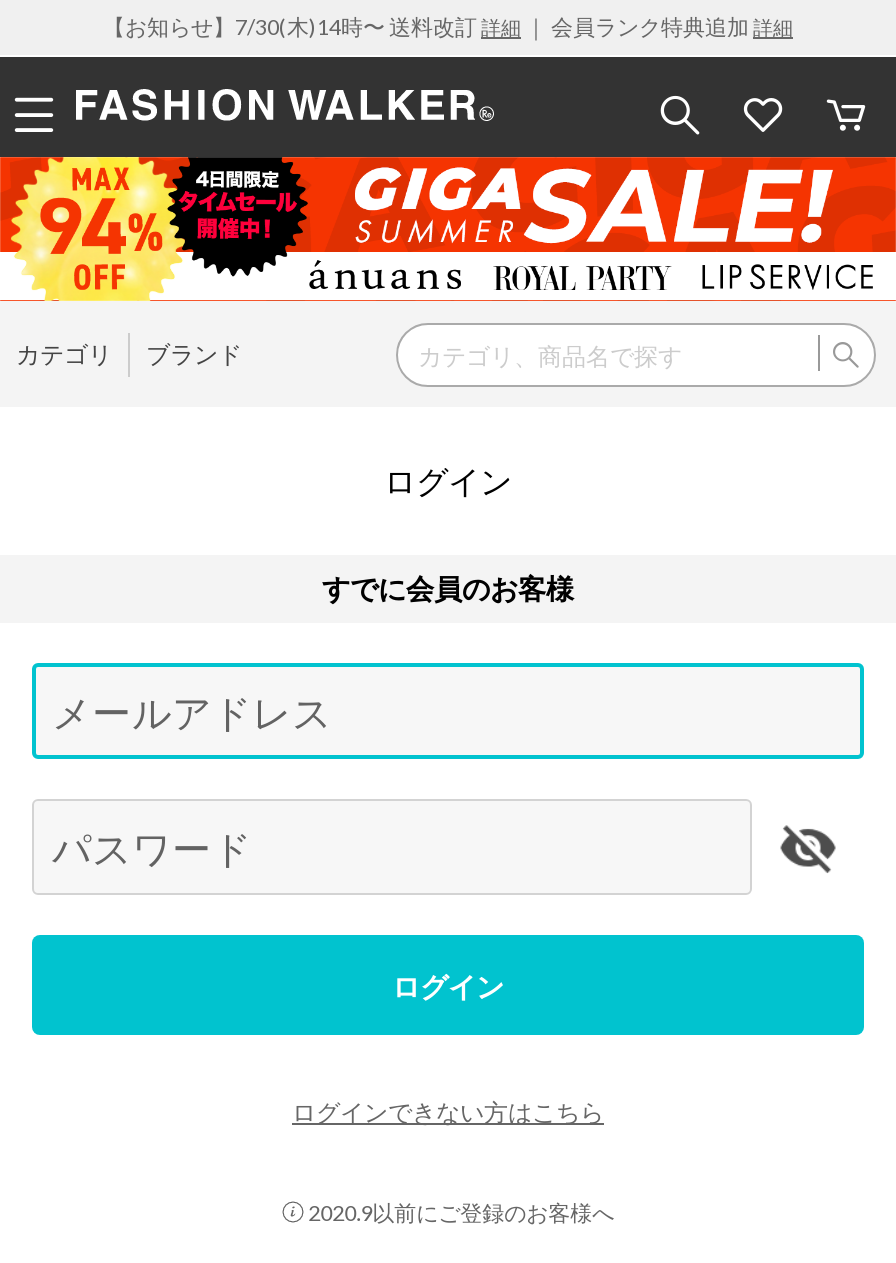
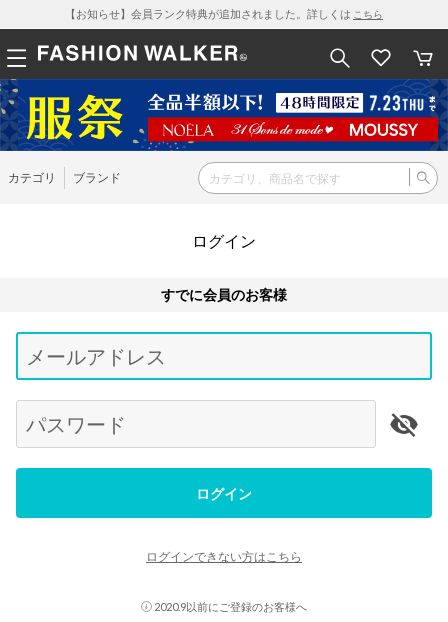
- 【お知らせ】7/30(木)14時〜 送料改訂詳細｜ 会員ランク特典追加詳細
+ 【お知らせ】会員ランク特典が追加されました。詳しくはこちら

- [image]
+ [image]
